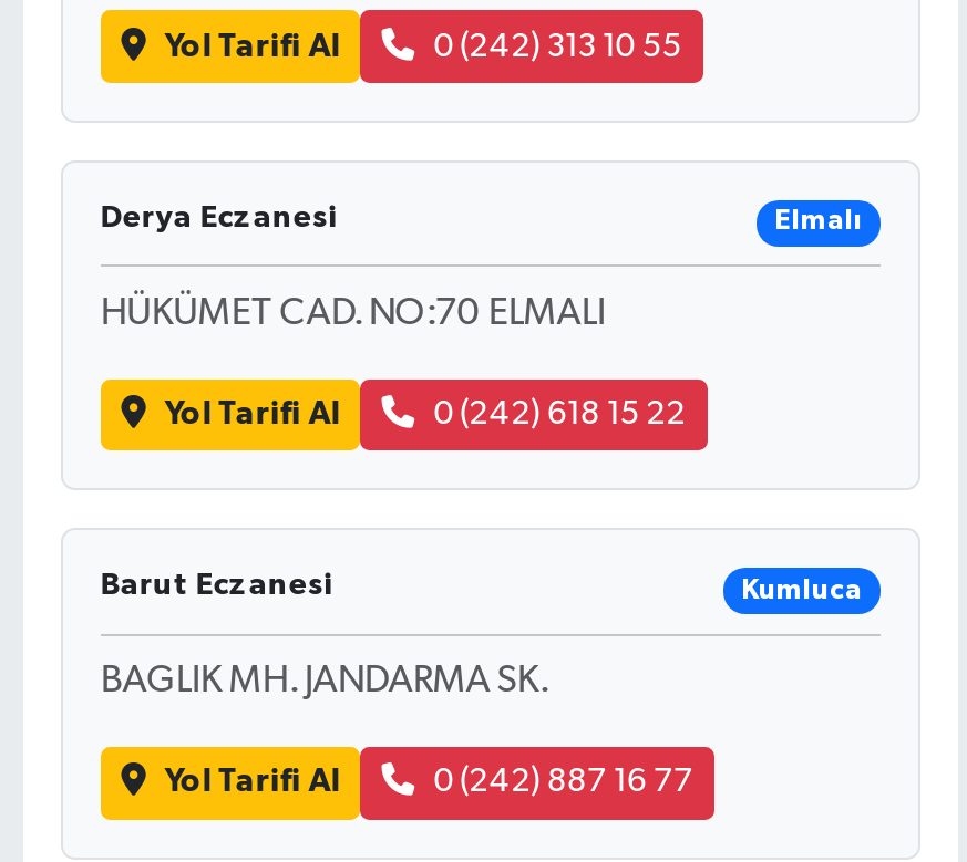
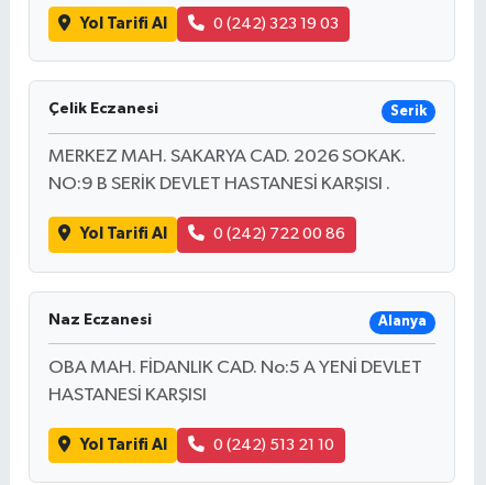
- 0 (242) 313 10 55
+ 0 (242) 323 19 03

- Derya Eczanesi
- Elmalı
- HÜKÜMET CAD. NO:70 ELMALI
+ Çelik Eczanesi
+ Serik
+ MERKEZ MAH. SAKARYA CAD. 2026 SOKAK.
+ NO:9 B SERİK DEVLET HASTANESİ KARŞISI .

- 0 (242) 618 15 22
+ 0 (242) 722 00 86

- Barut Eczanesi
- Kumluca
- BAGLIK MH. JANDARMA SK.
+ Naz Eczanesi
+ Alanya
+ OBA MAH. FİDANLIK CAD. No:5 A YENİ DEVLET
+ HASTANESİ KARŞISI

- 0 (242) 887 16 77
+ 0 (242) 513 21 10
